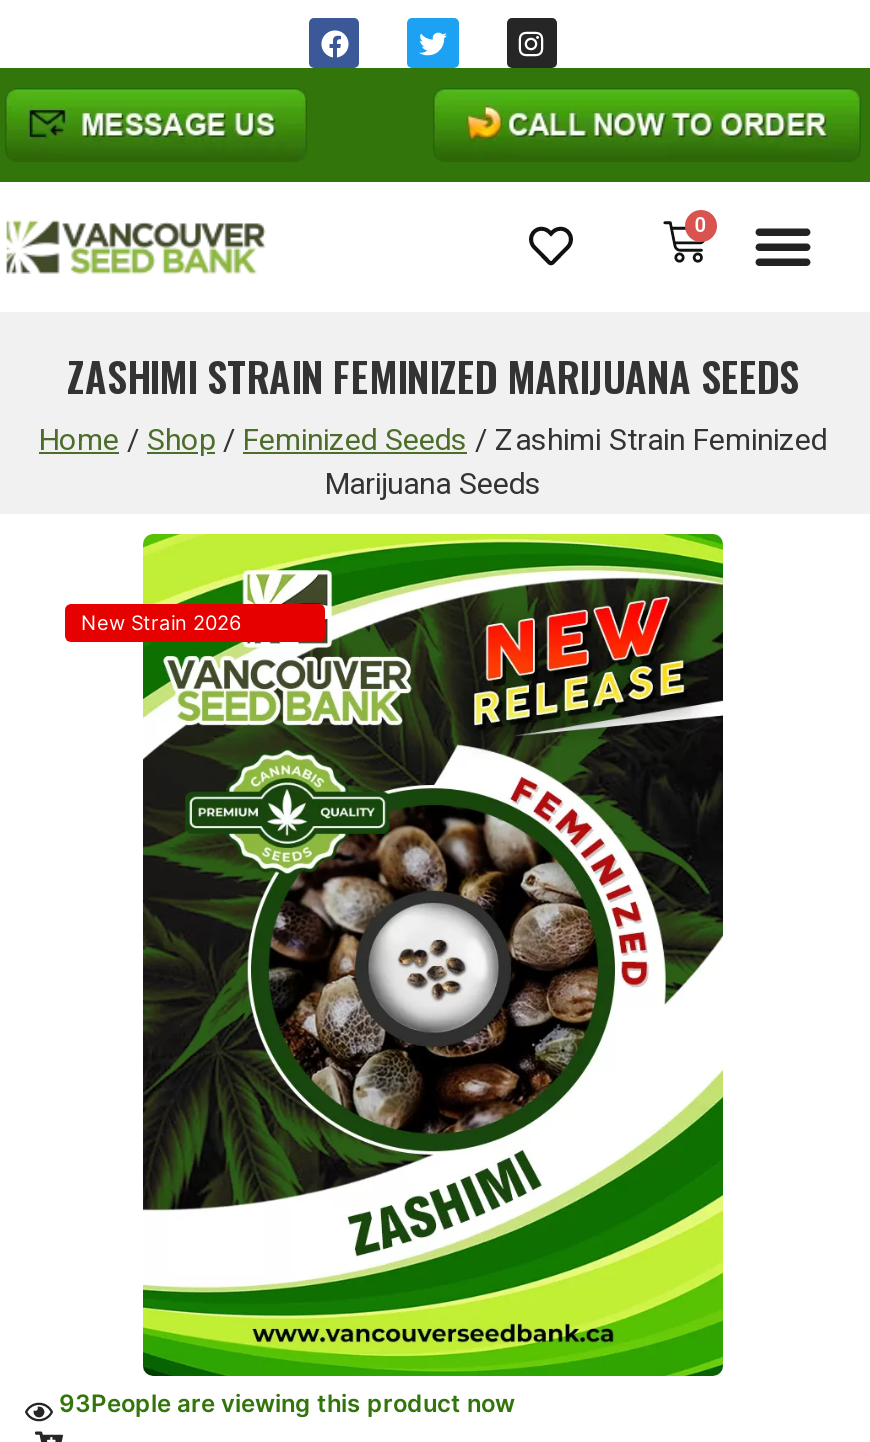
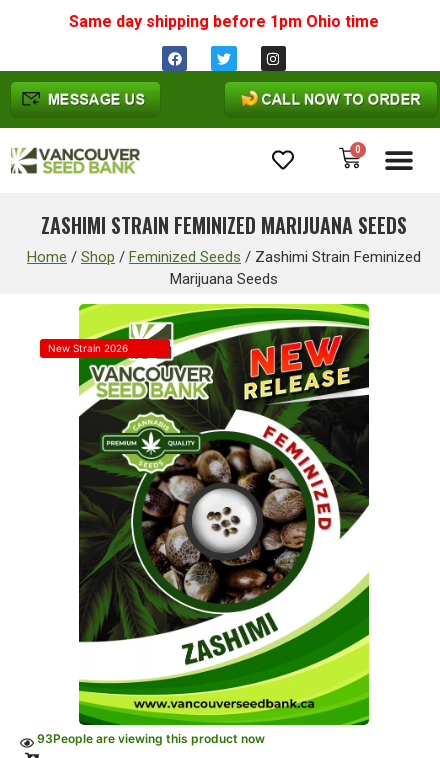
+ Same day shipping before 1pm Ohio time
